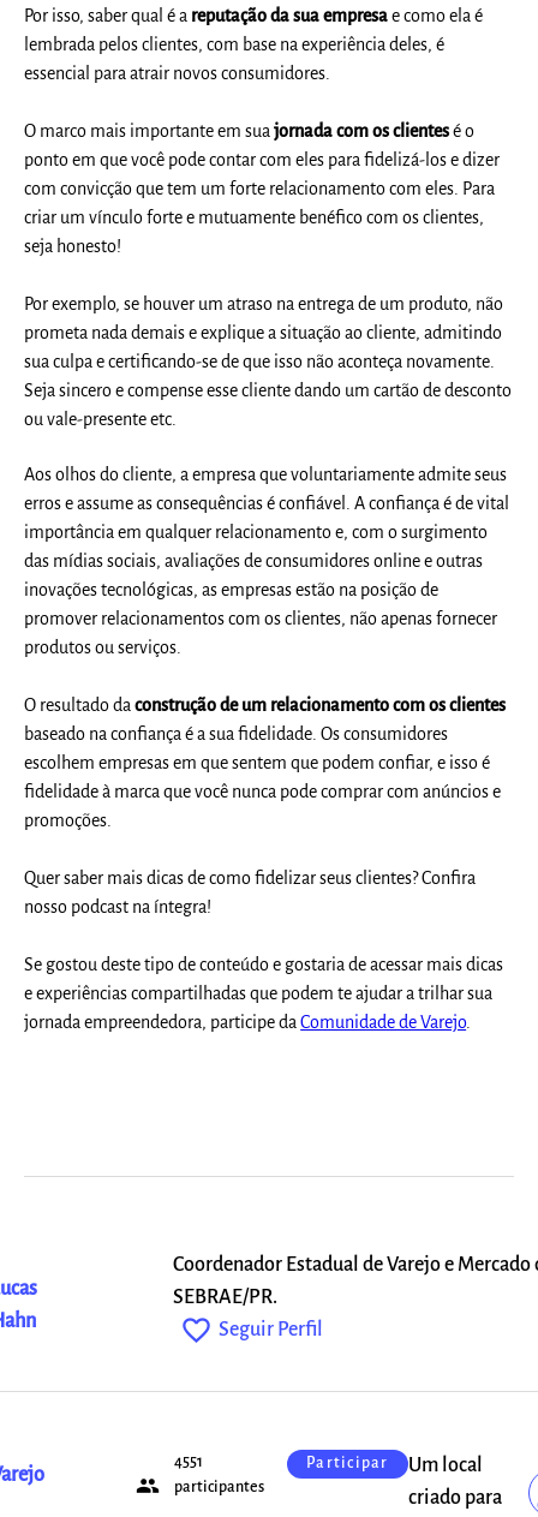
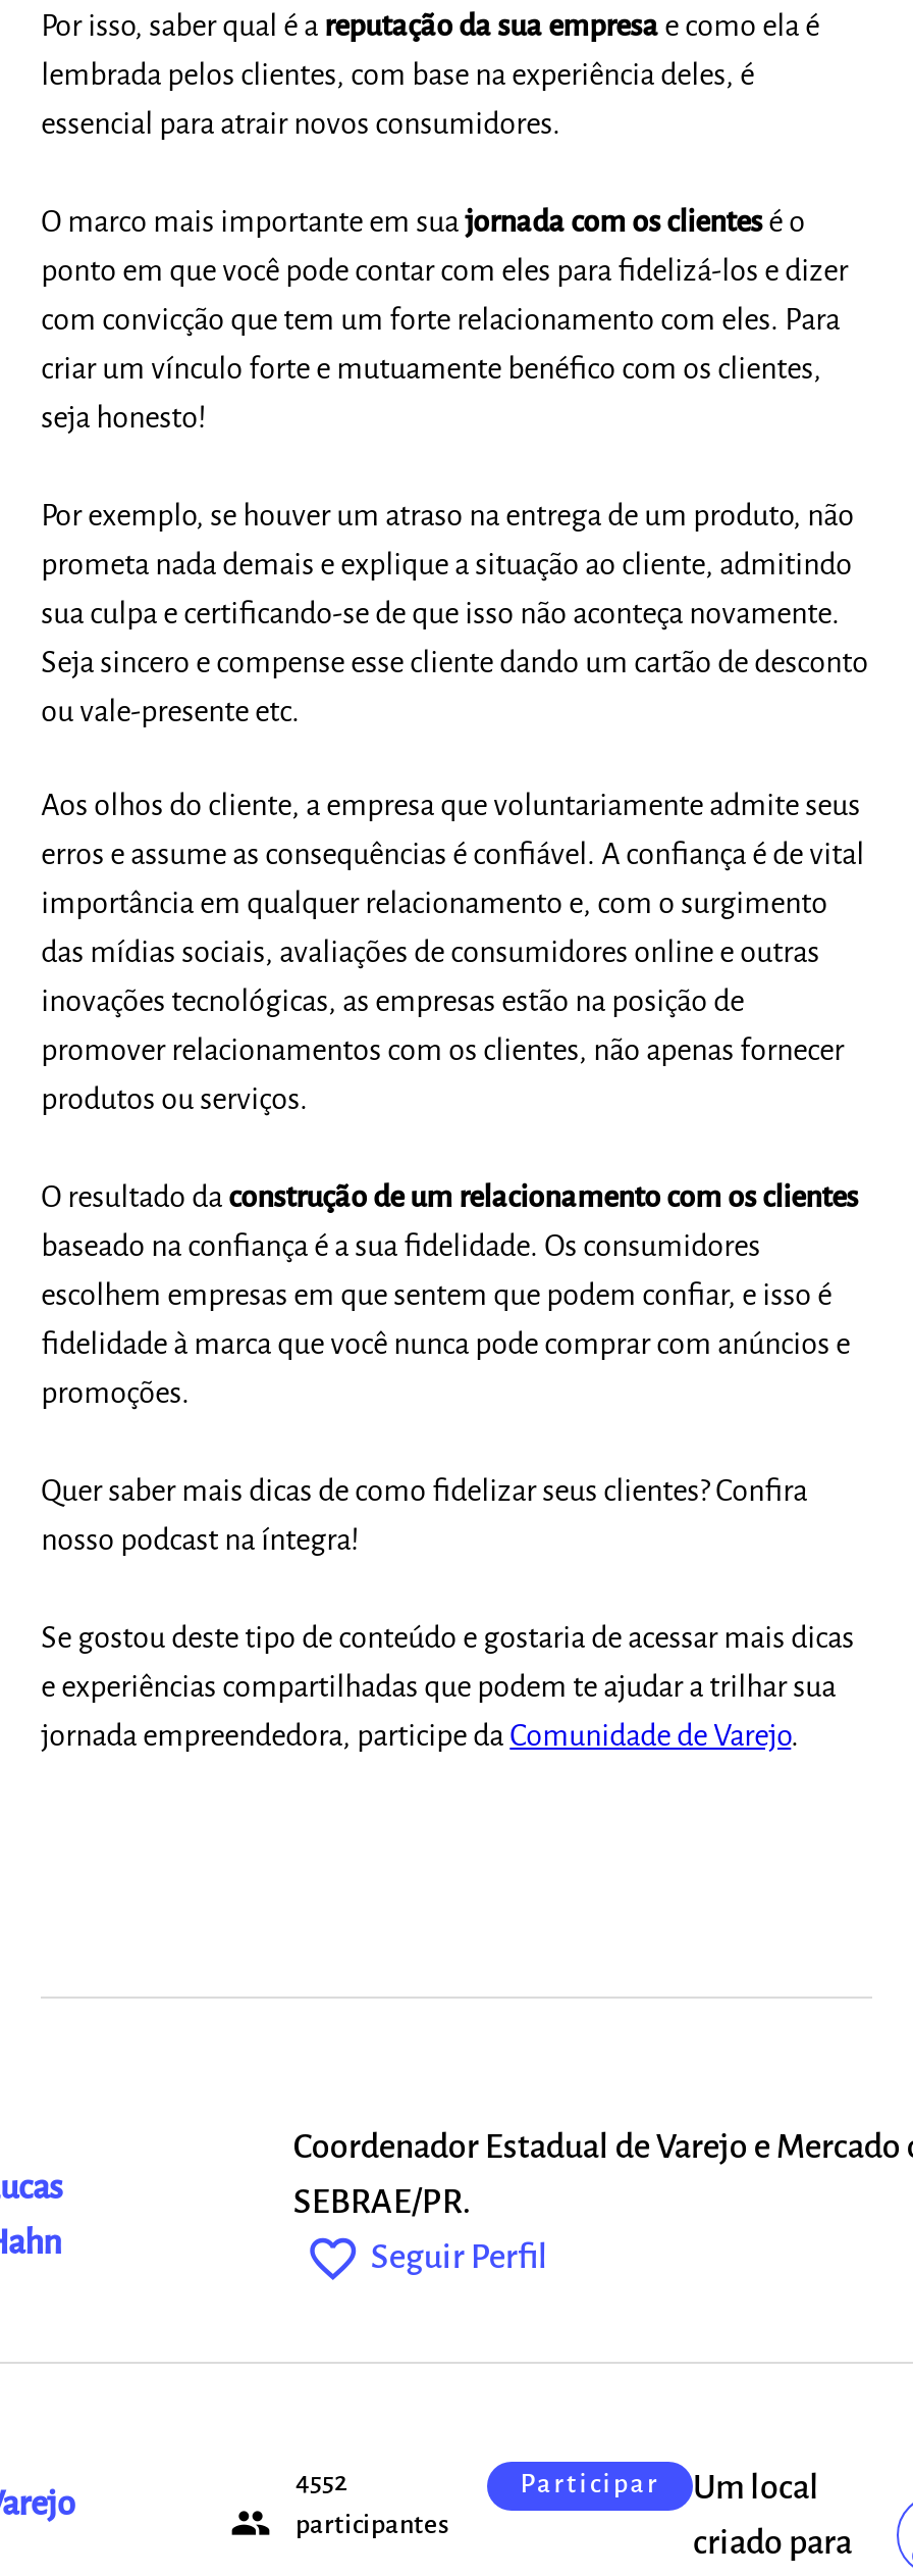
- 4551
+ 4552
